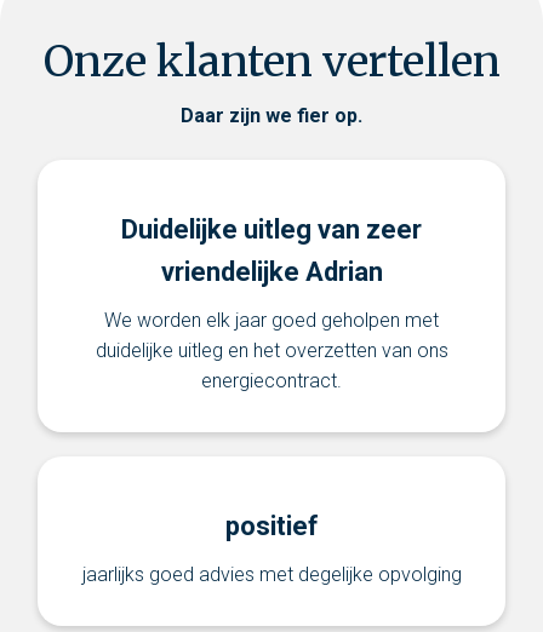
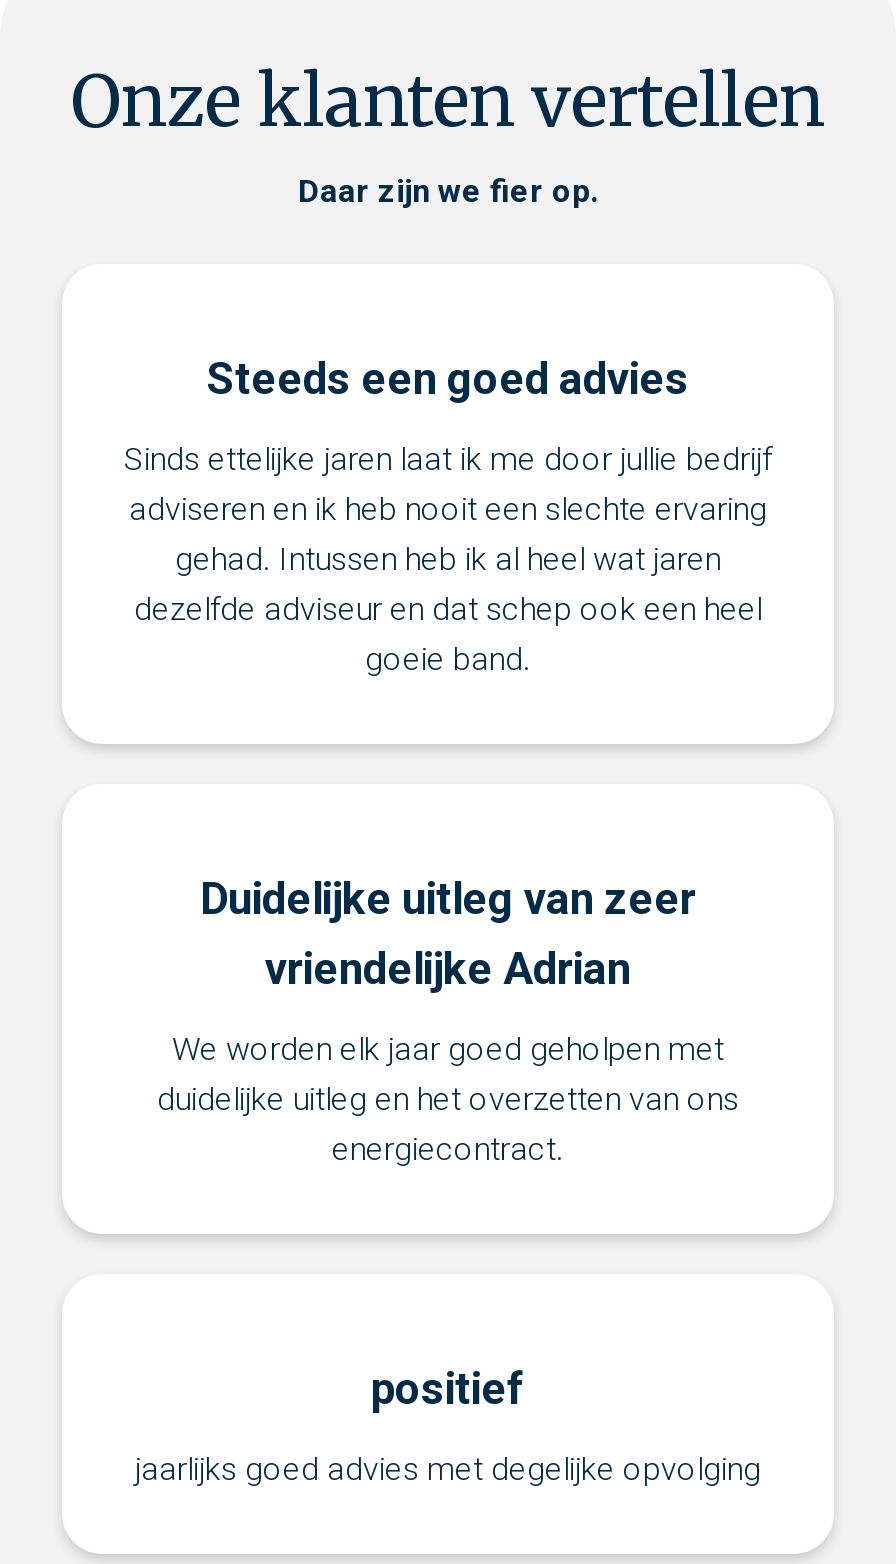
+ Steeds een goed advies
+ Sinds ettelijke jaren laat ik me door jullie bedrijf
+ adviseren en ik heb nooit een slechte ervaring
+ gehad. Intussen heb ik al heel wat jaren
+ dezelfde adviseur en dat schep ook een heel
+ goeie band.
